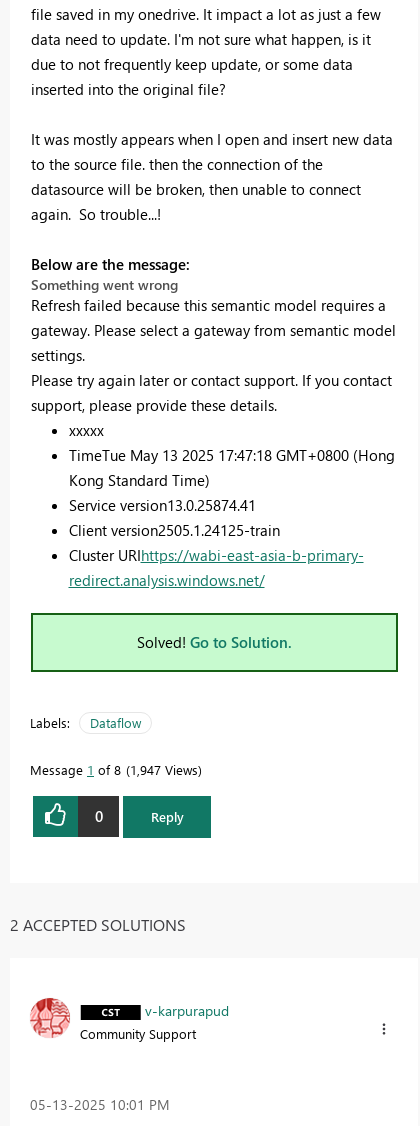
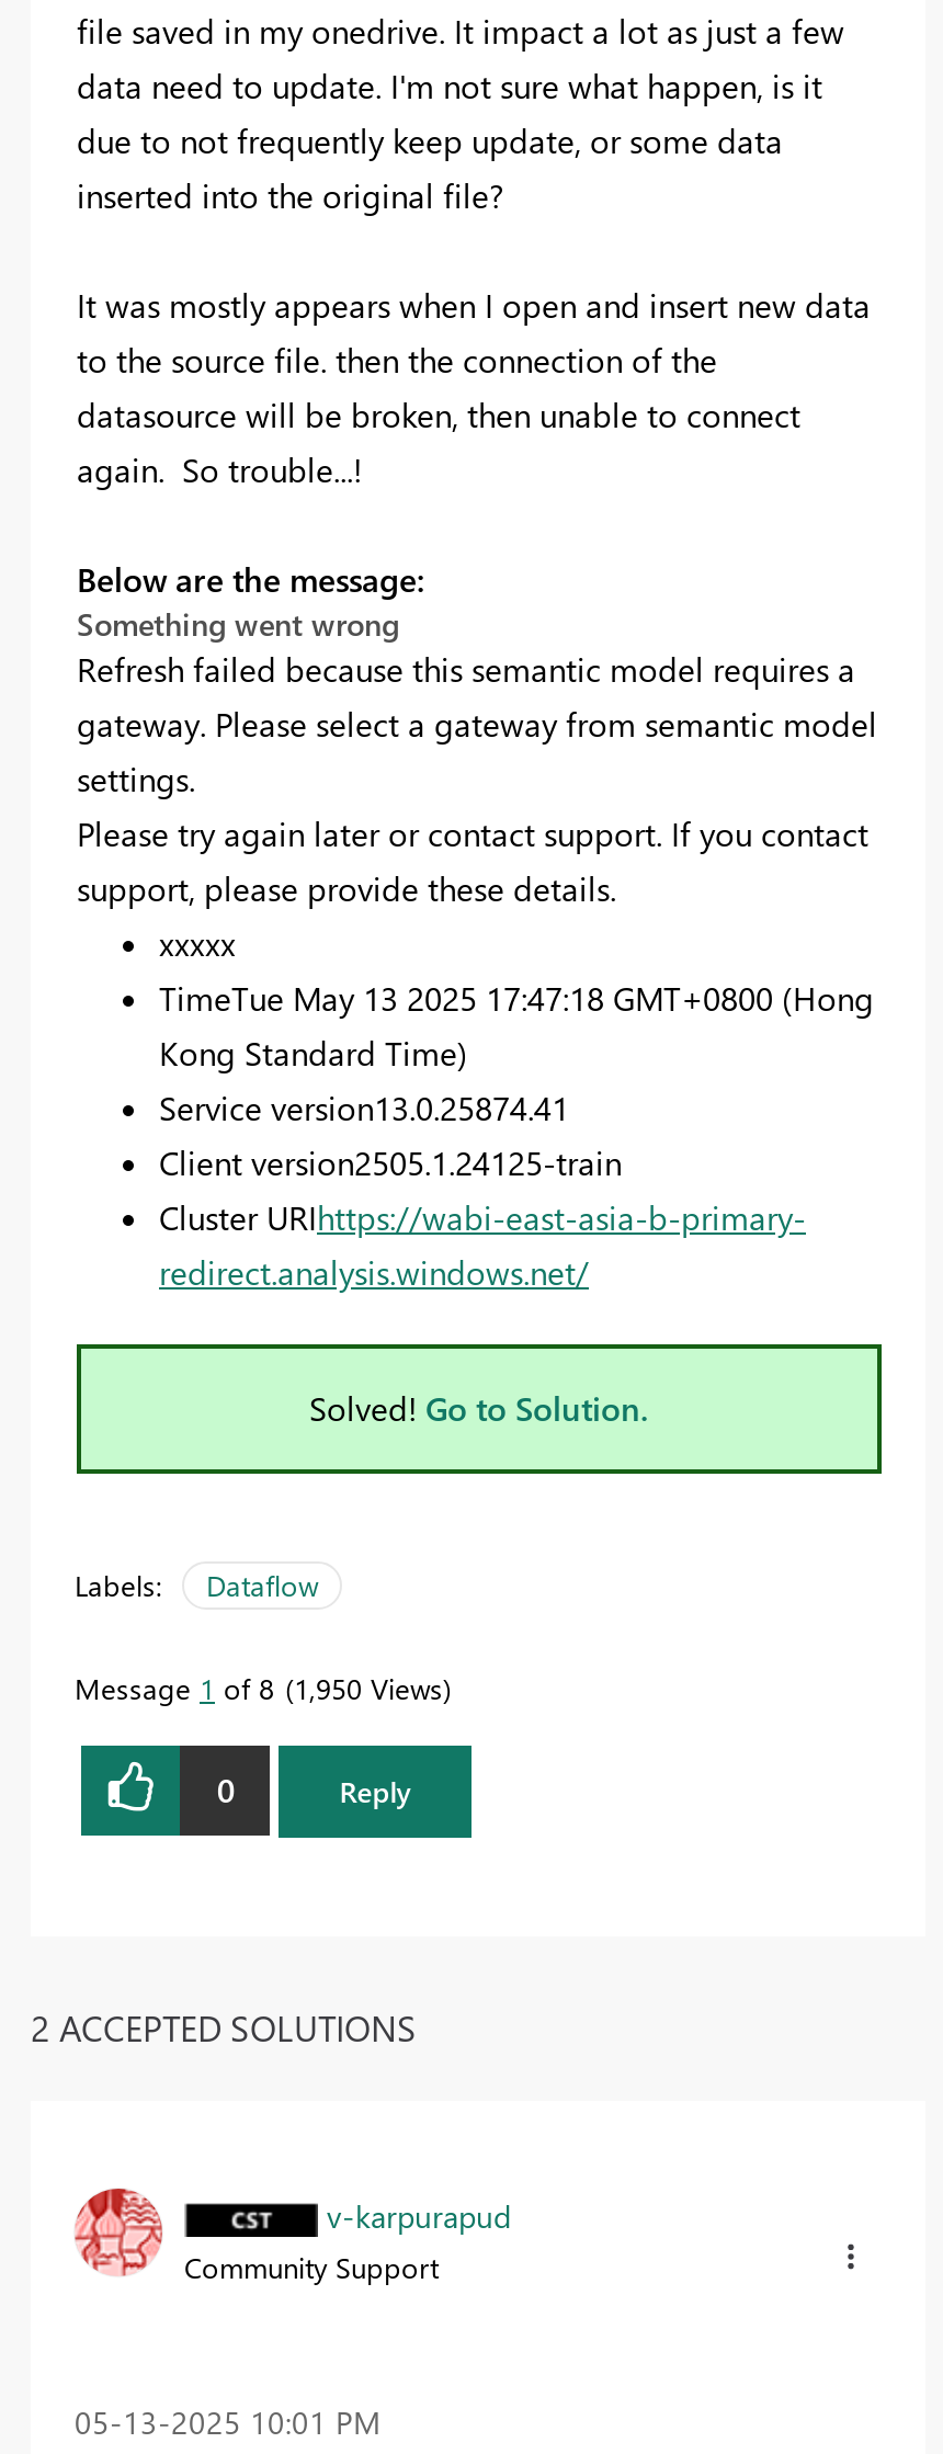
- Message 1 of 8 1,947 Views
+ Message 1 of 8 1,950 Views
